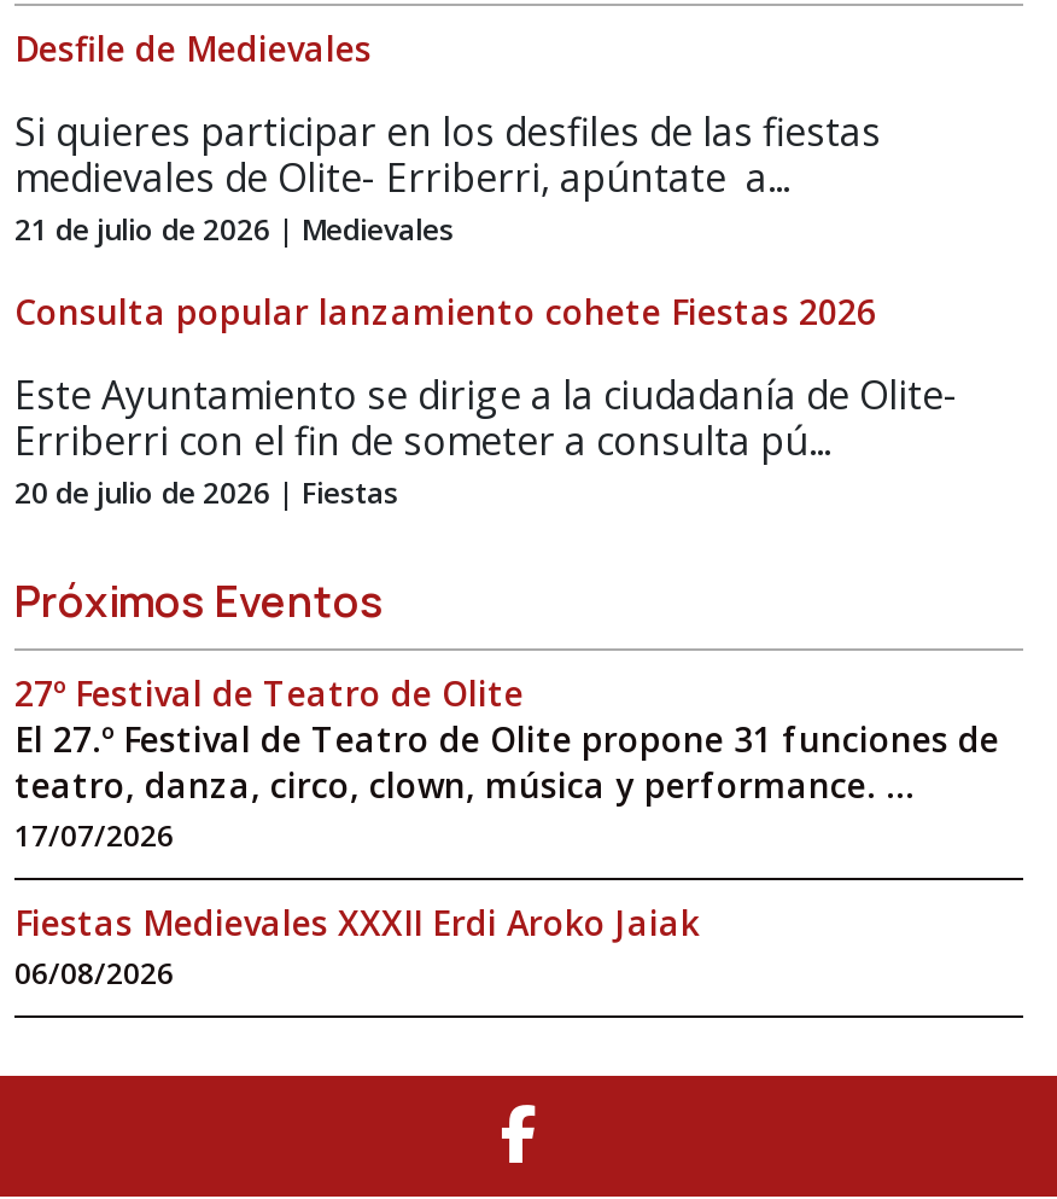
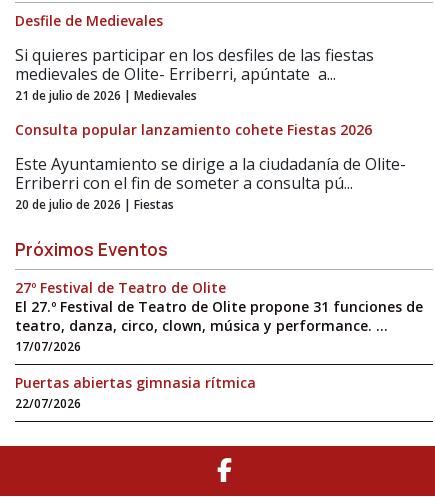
- Fiestas Medievales XXXII Erdi Aroko Jaiak
- 06/08/2026
+ Puertas abiertas gimnasia rítmica
+ 22/07/2026
